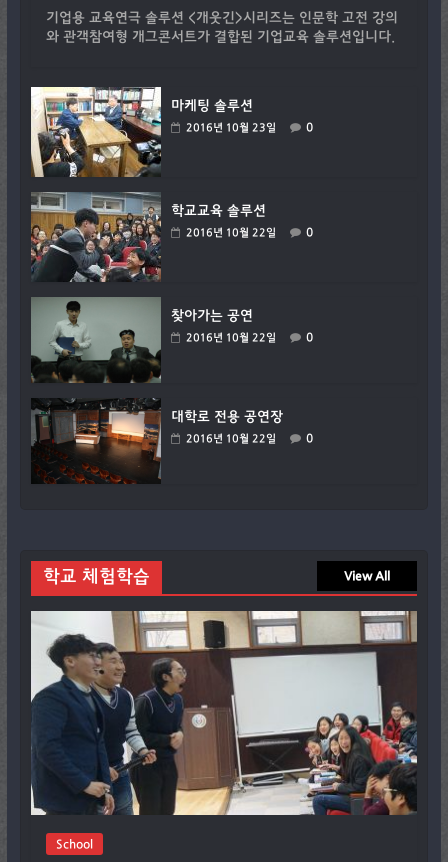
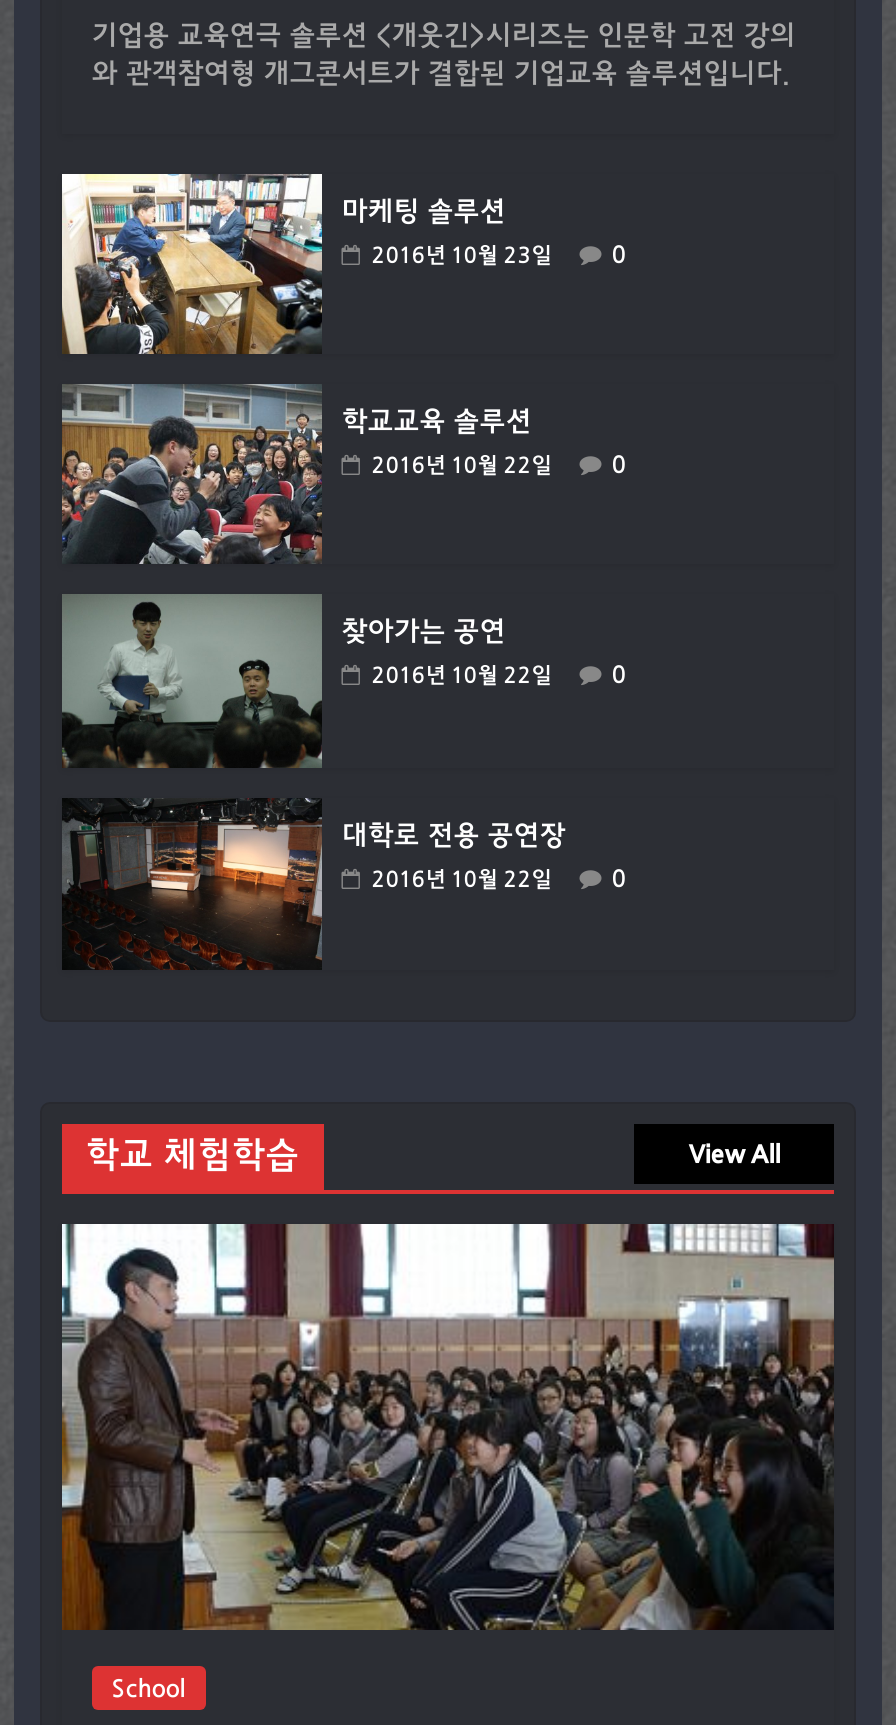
- [image]
+ [image]
